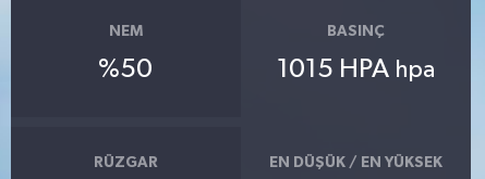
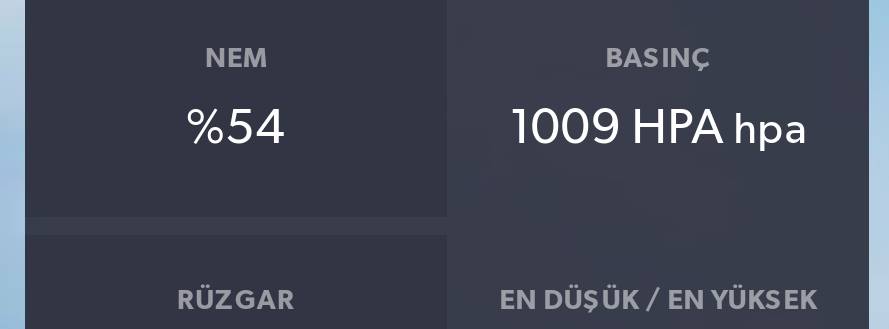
- %50
+ %54

- 1015 HPA hpa
+ 1009 HPA hpa
